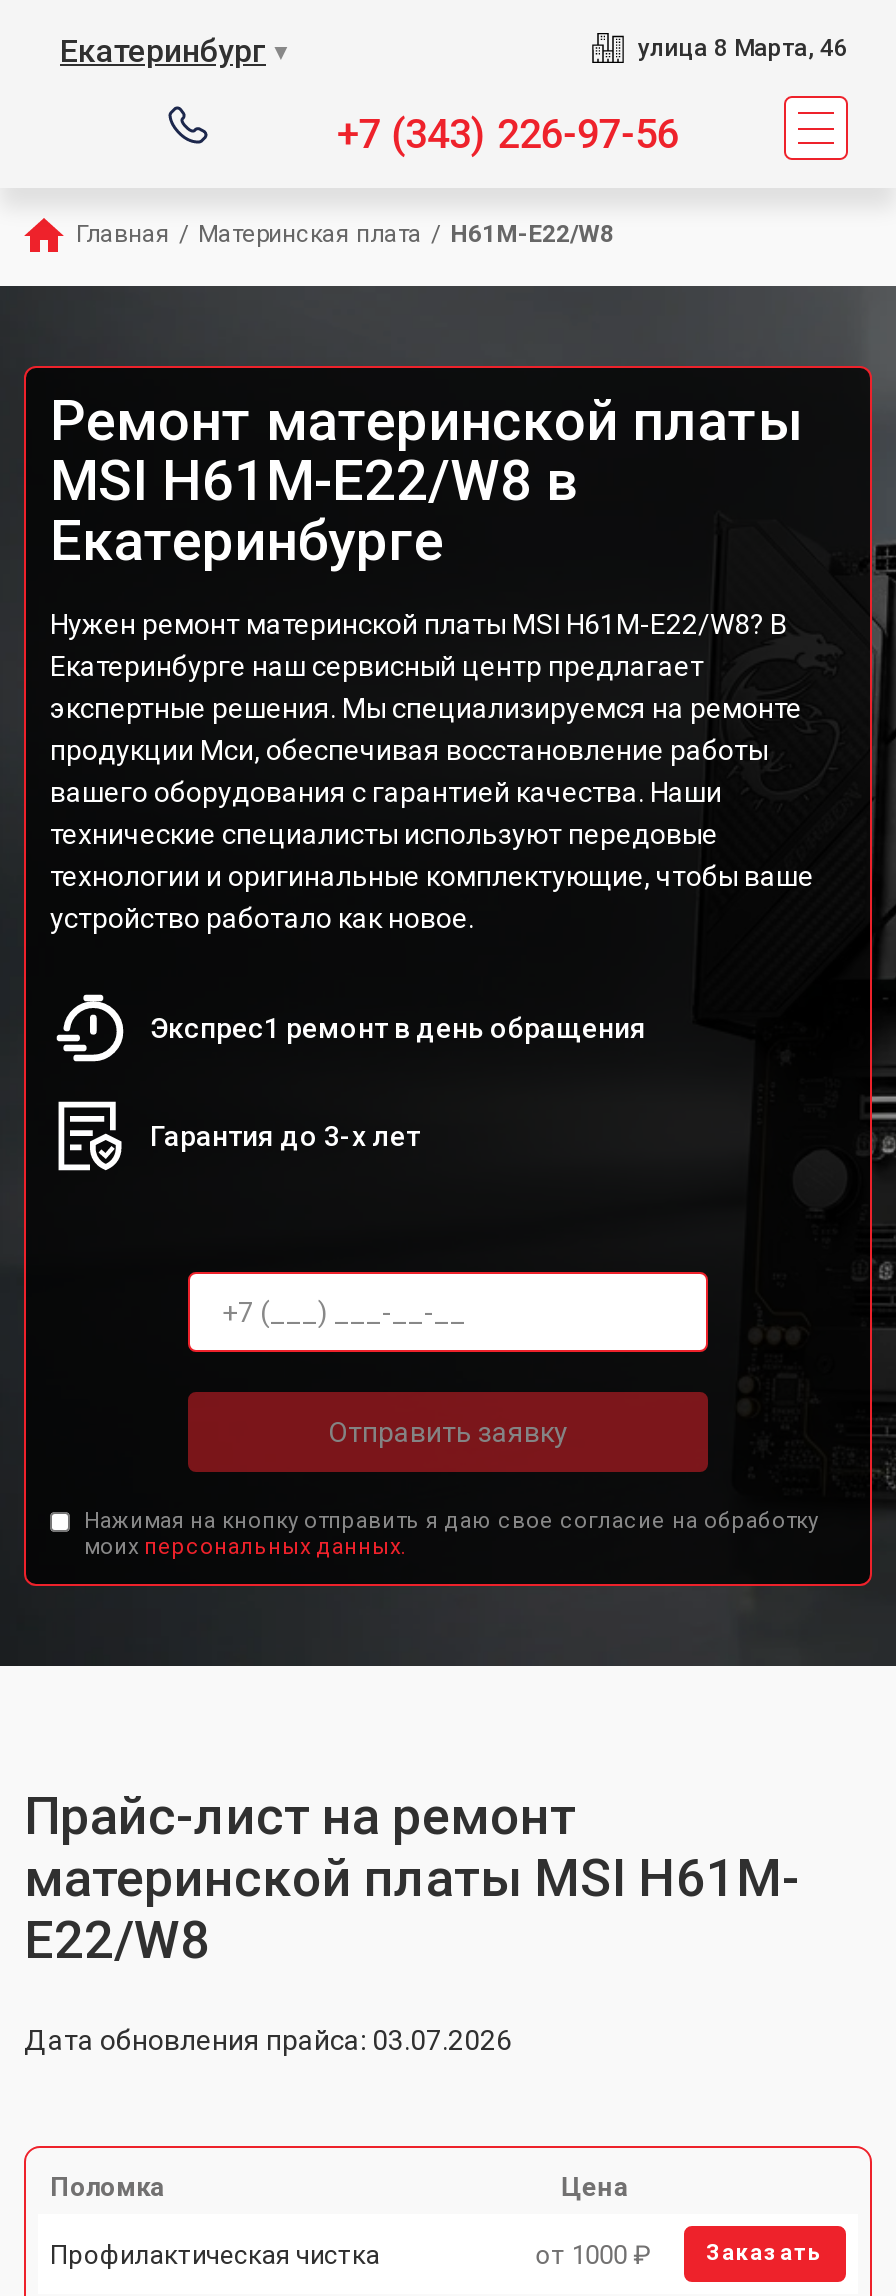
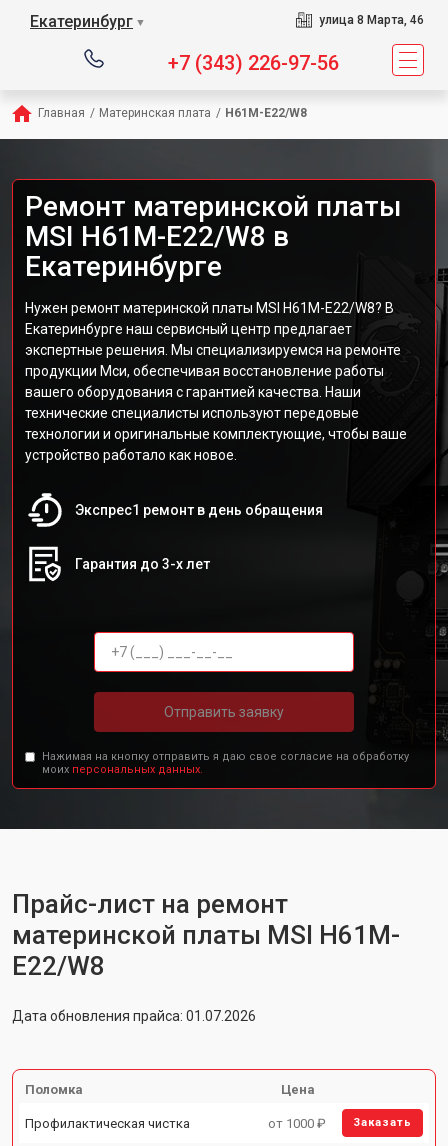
- Дата обновления прайса: 03.07.2026
+ Дата обновления прайса: 01.07.2026
